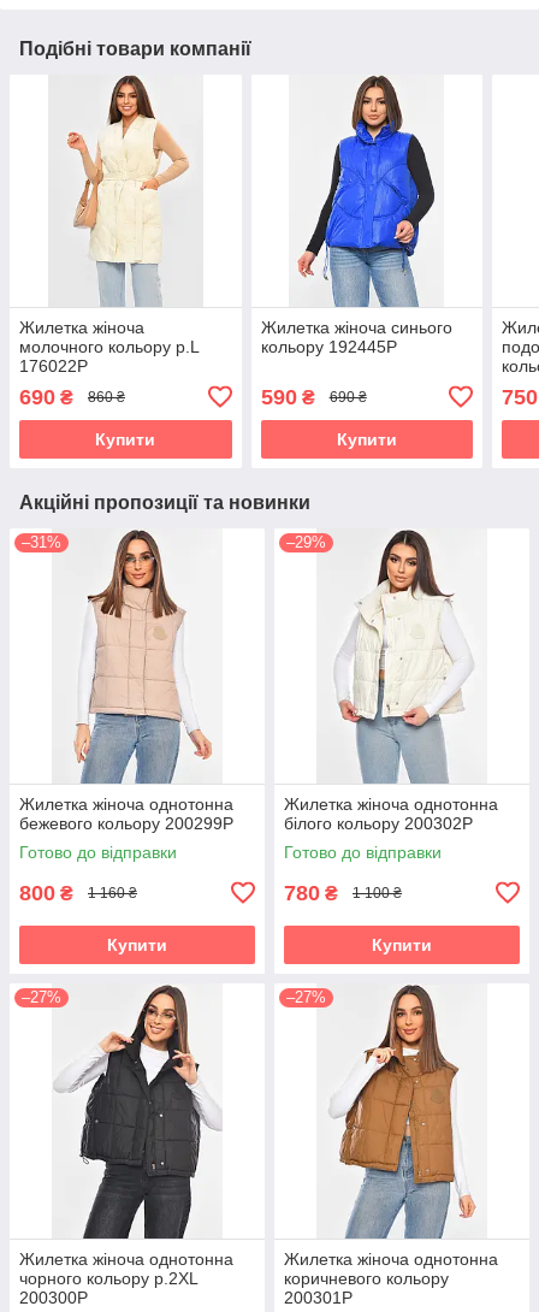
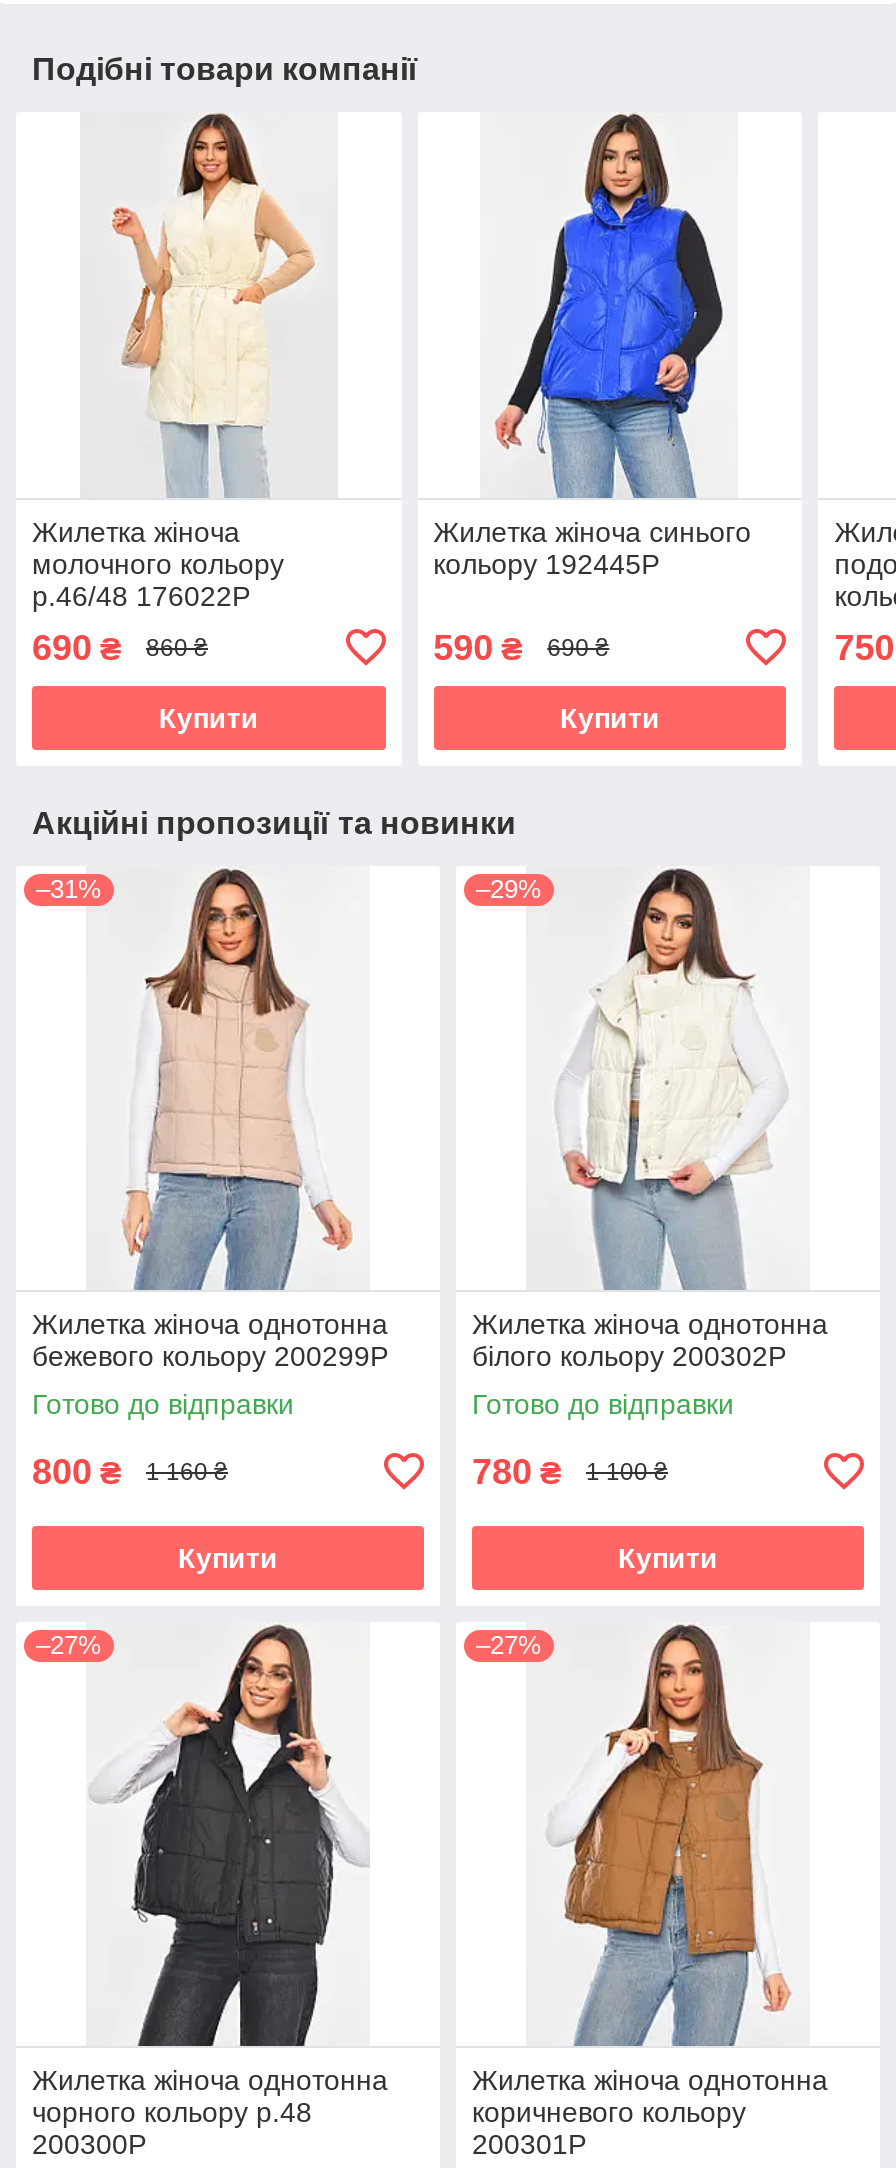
- молочного кольору р.L
- 176022P
+ молочного кольору
+ р.46/48 176022P

- чорного кольору р.2XL
+ чорного кольору р.48
